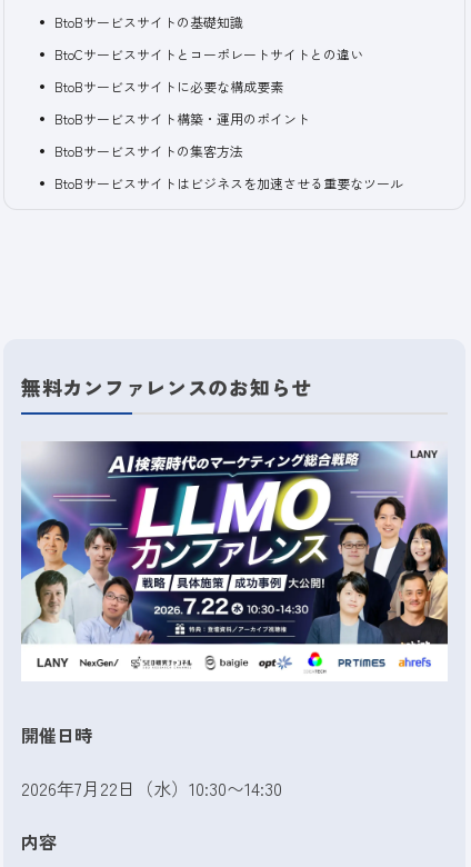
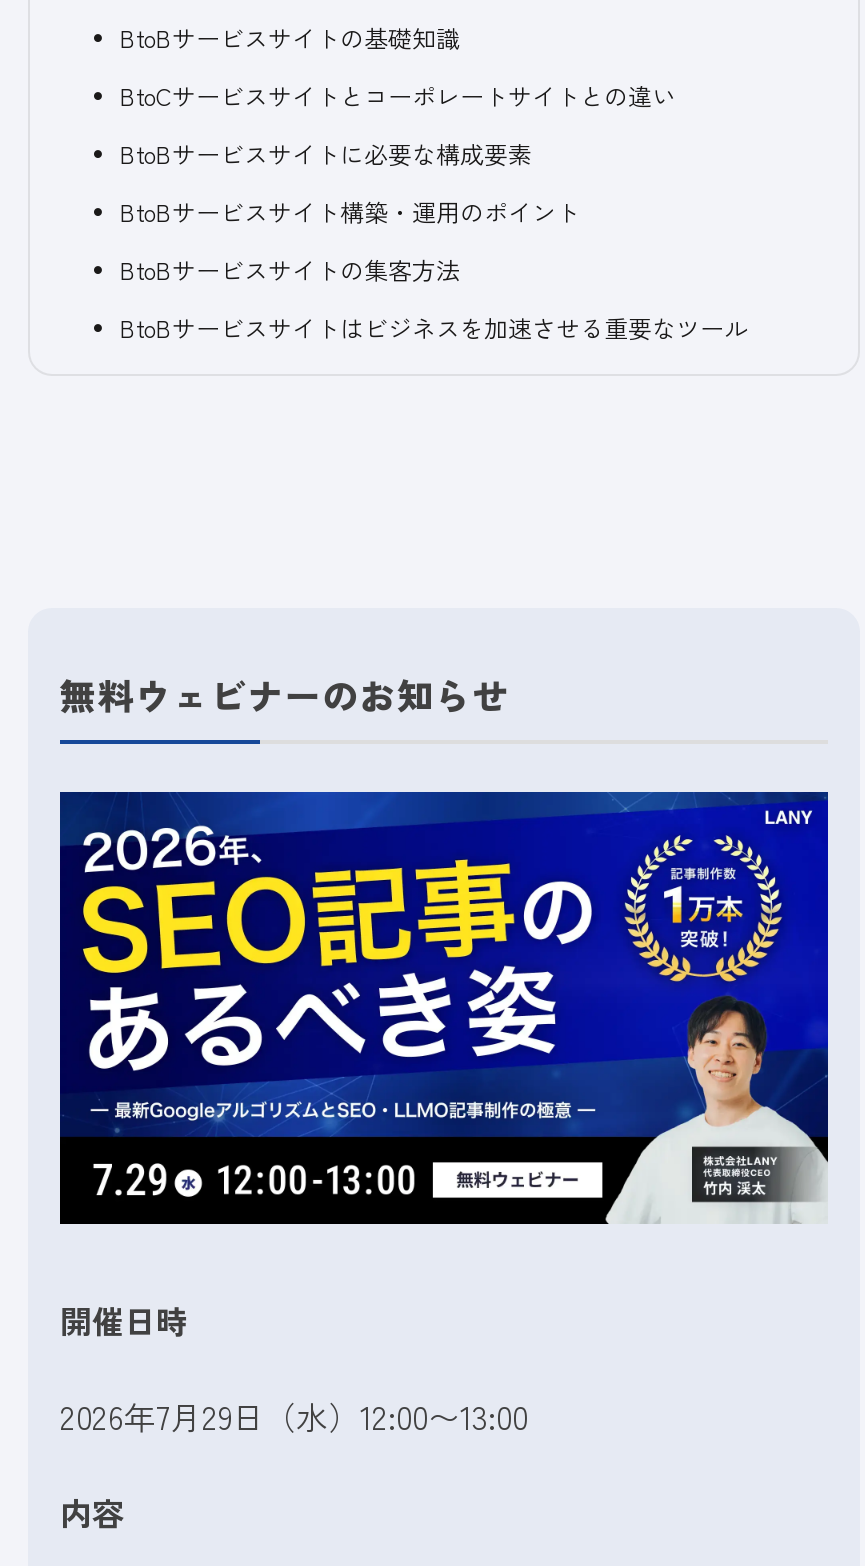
- 無料カンファレンスのお知らせ
+ 無料ウェビナーのお知らせ

- [image]
+ [image]

- 2026年7月22日（水）10:30〜14:30
+ 2026年7月29日（水）12:00〜13:00
